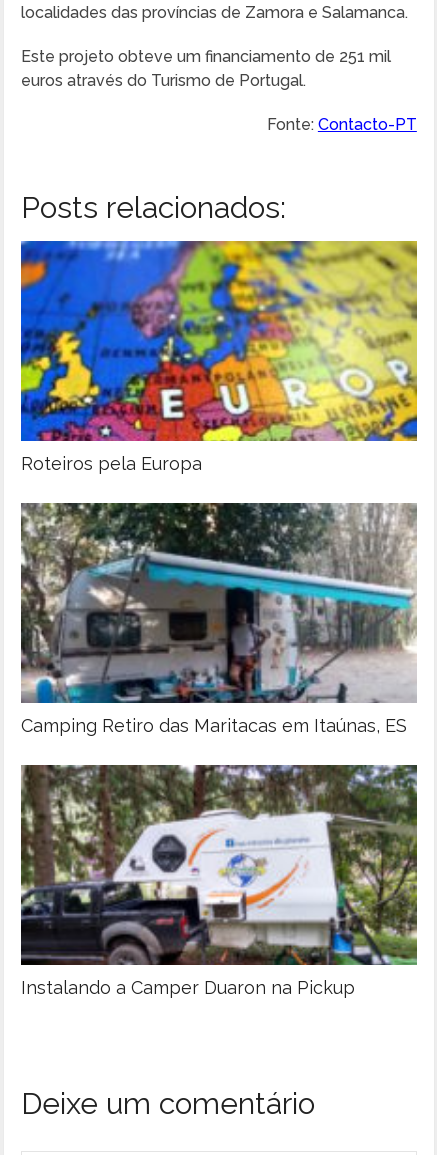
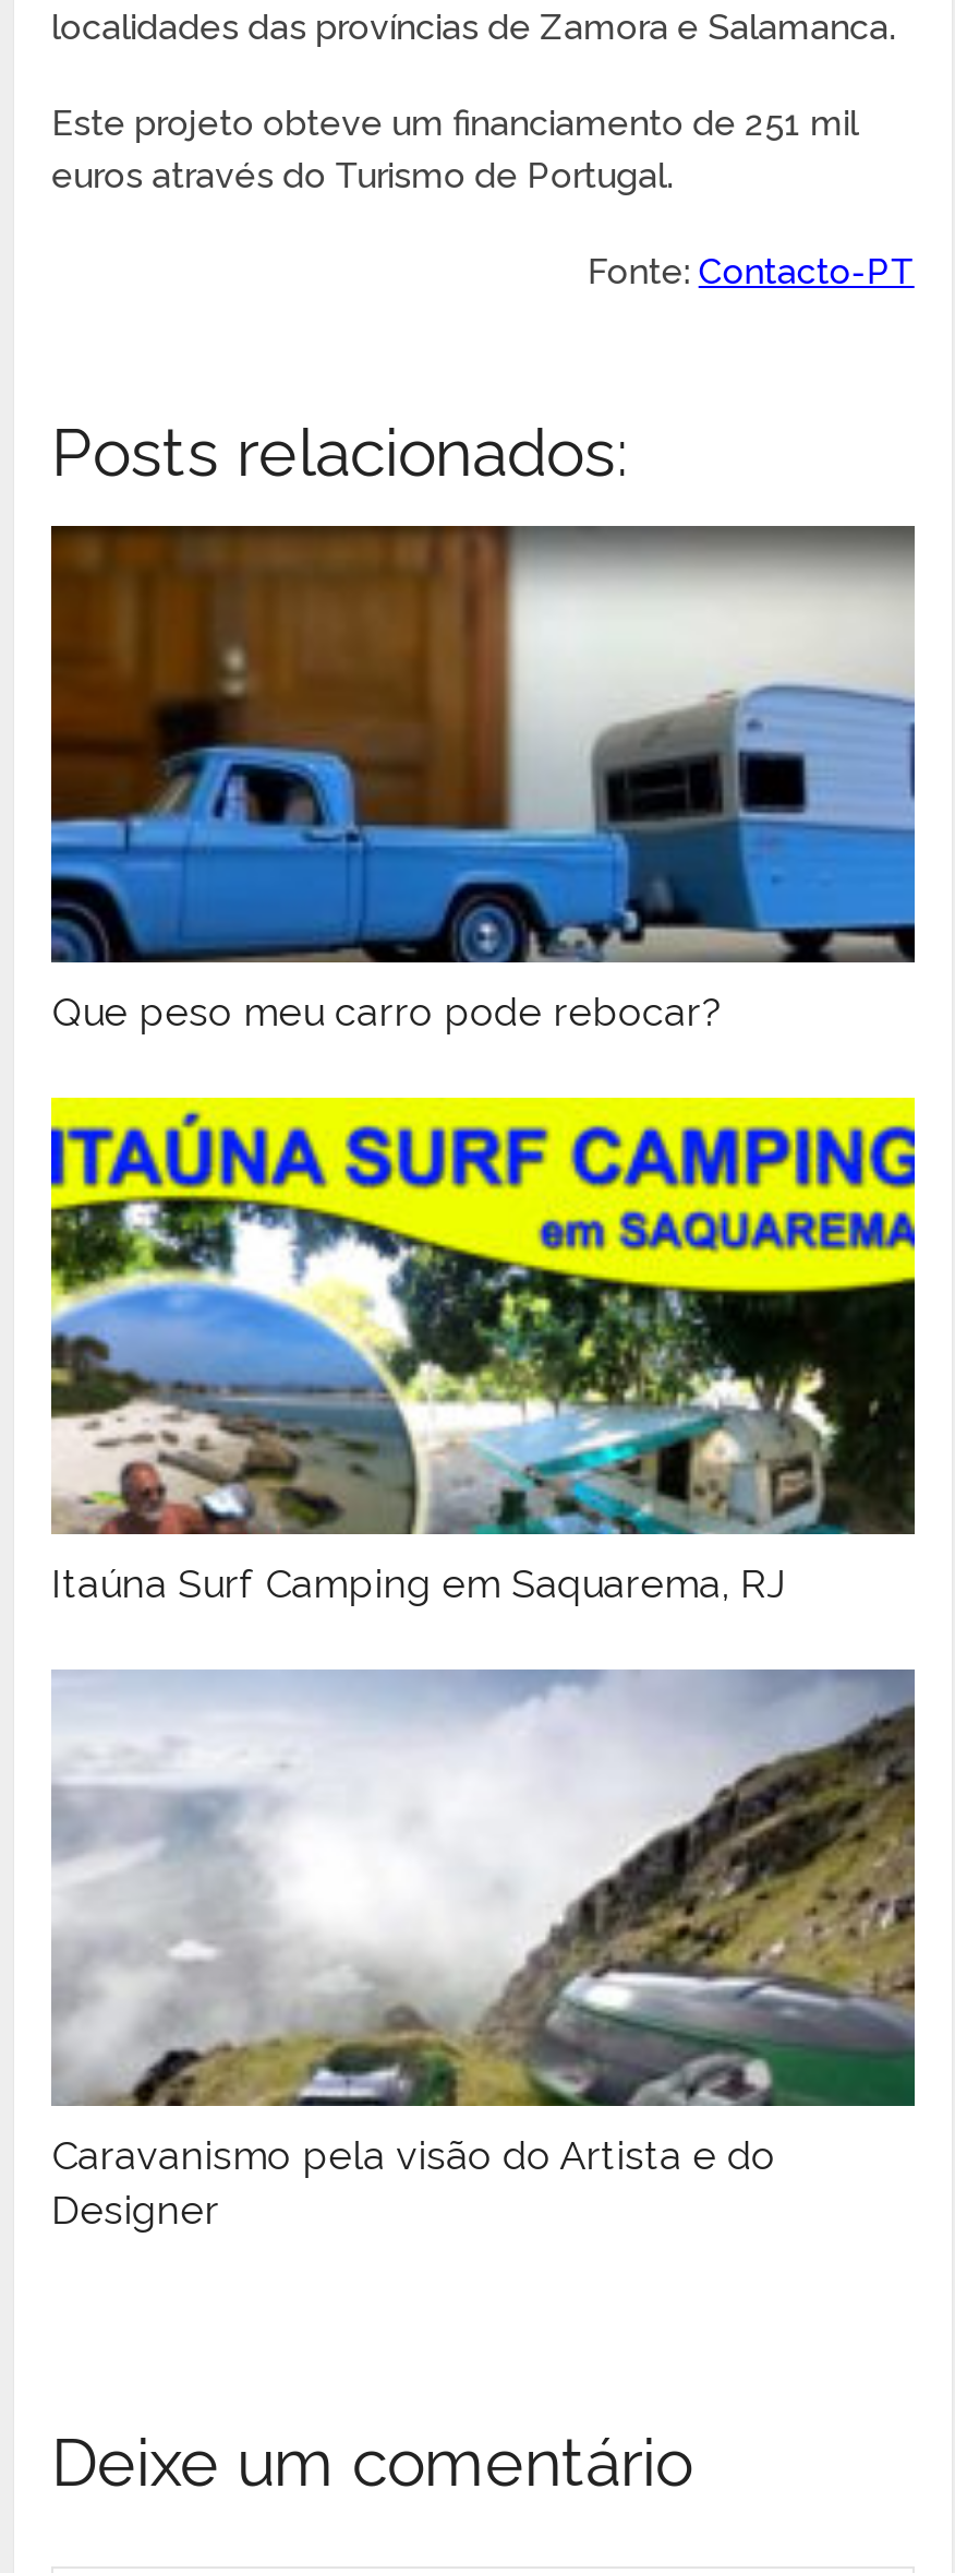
- [image]
- Roteiros pela Europa
+ [image]
+ Que peso meu carro pode rebocar?

- [image]
- Camping Retiro das Maritacas em Itaúnas, ES
+ [image]
+ Itaúna Surf Camping em Saquarema, RJ

- [image]
- Instalando a Camper Duaron na Pickup
+ [image]
+ Caravanismo pela visão do Artista e do
+ Designer
